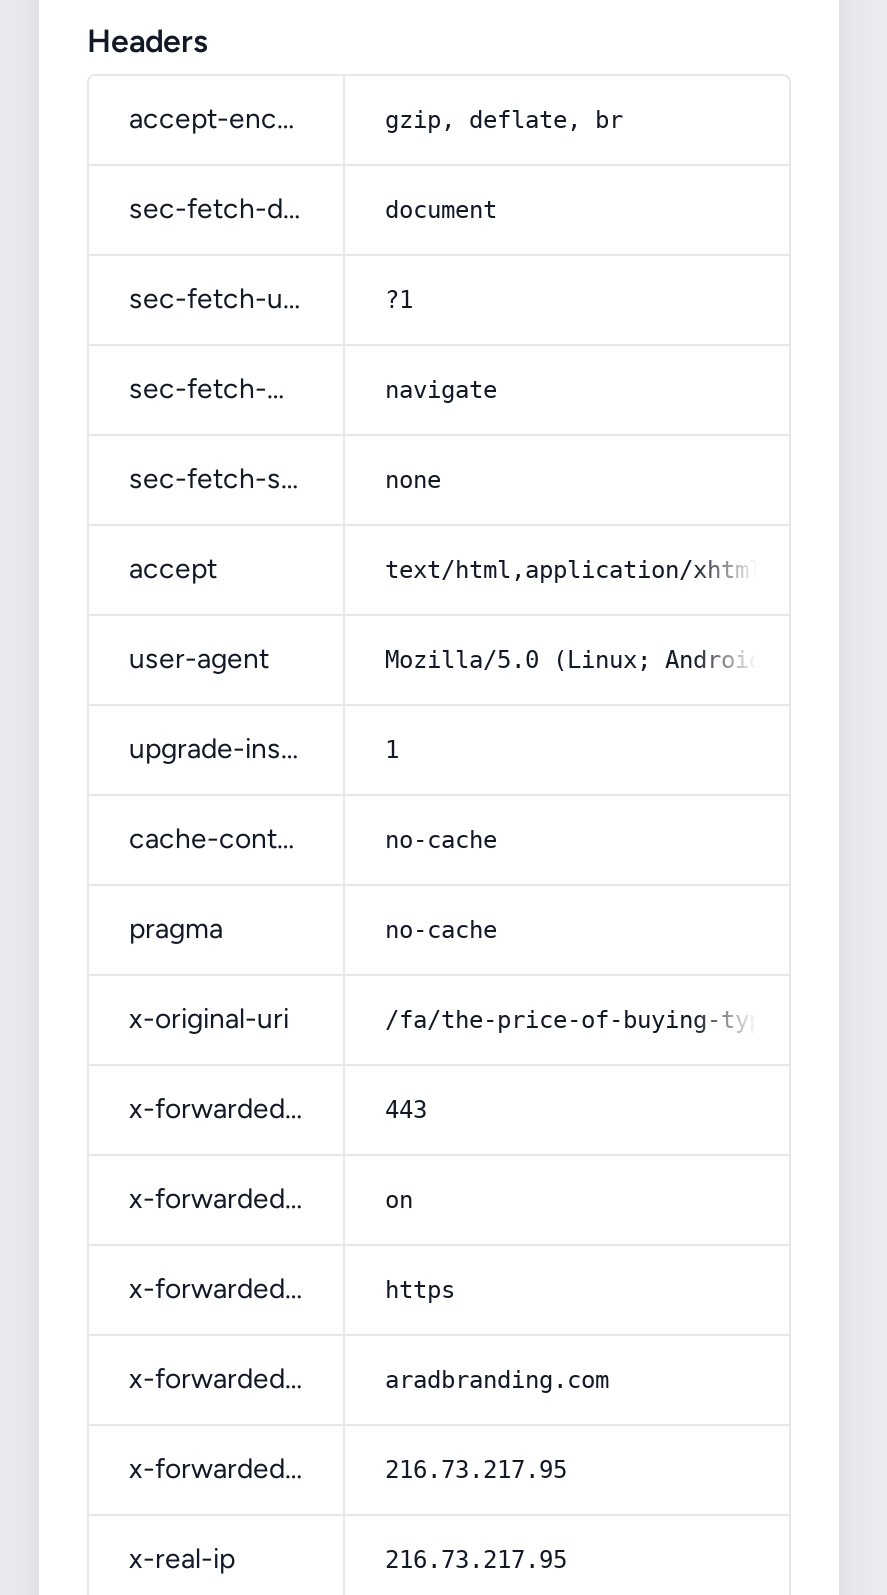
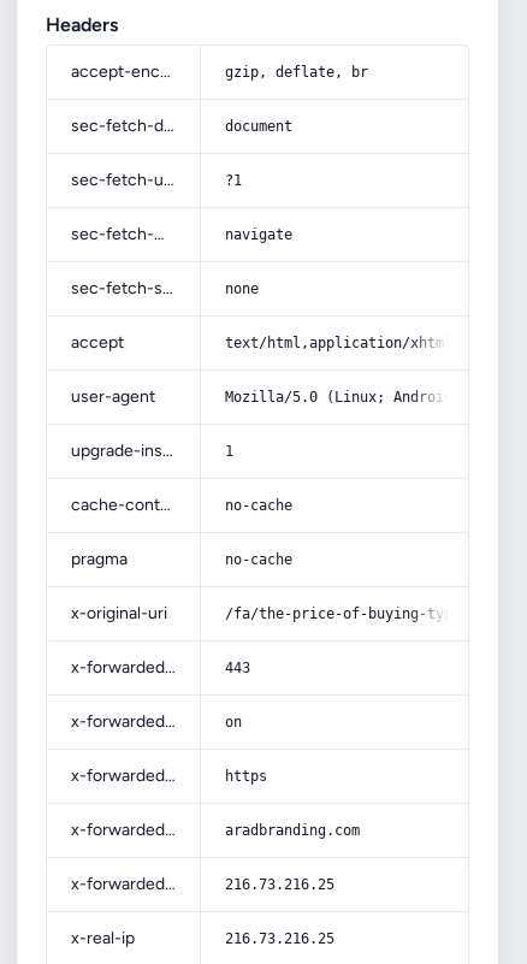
- 216.73.217.95
+ 216.73.216.25

- 216.73.217.95
+ 216.73.216.25
